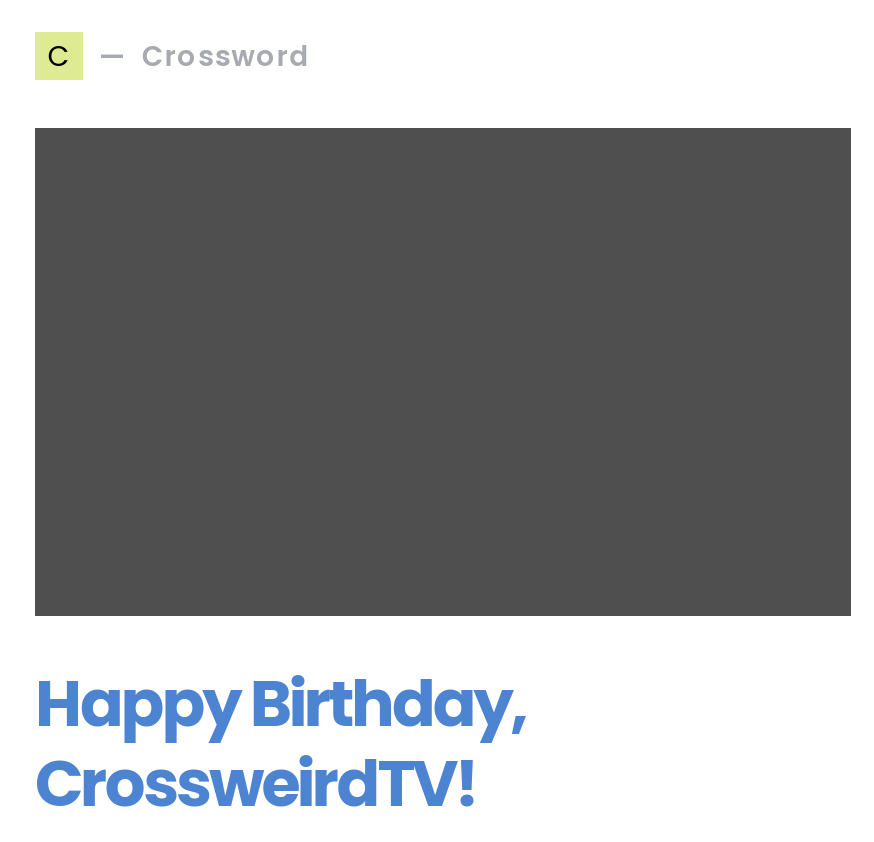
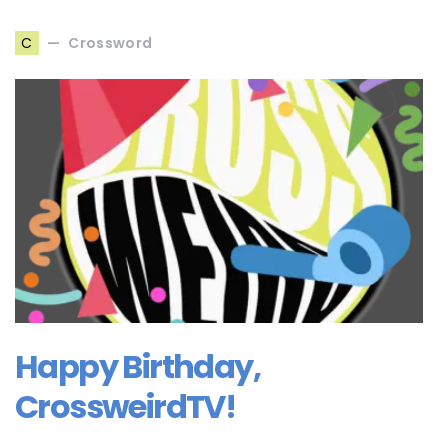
+ [image]
